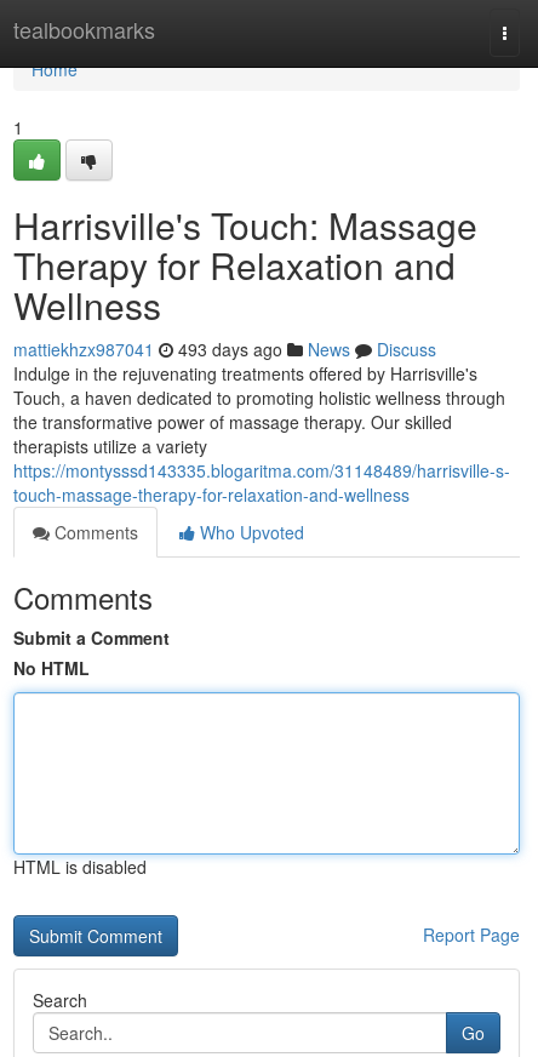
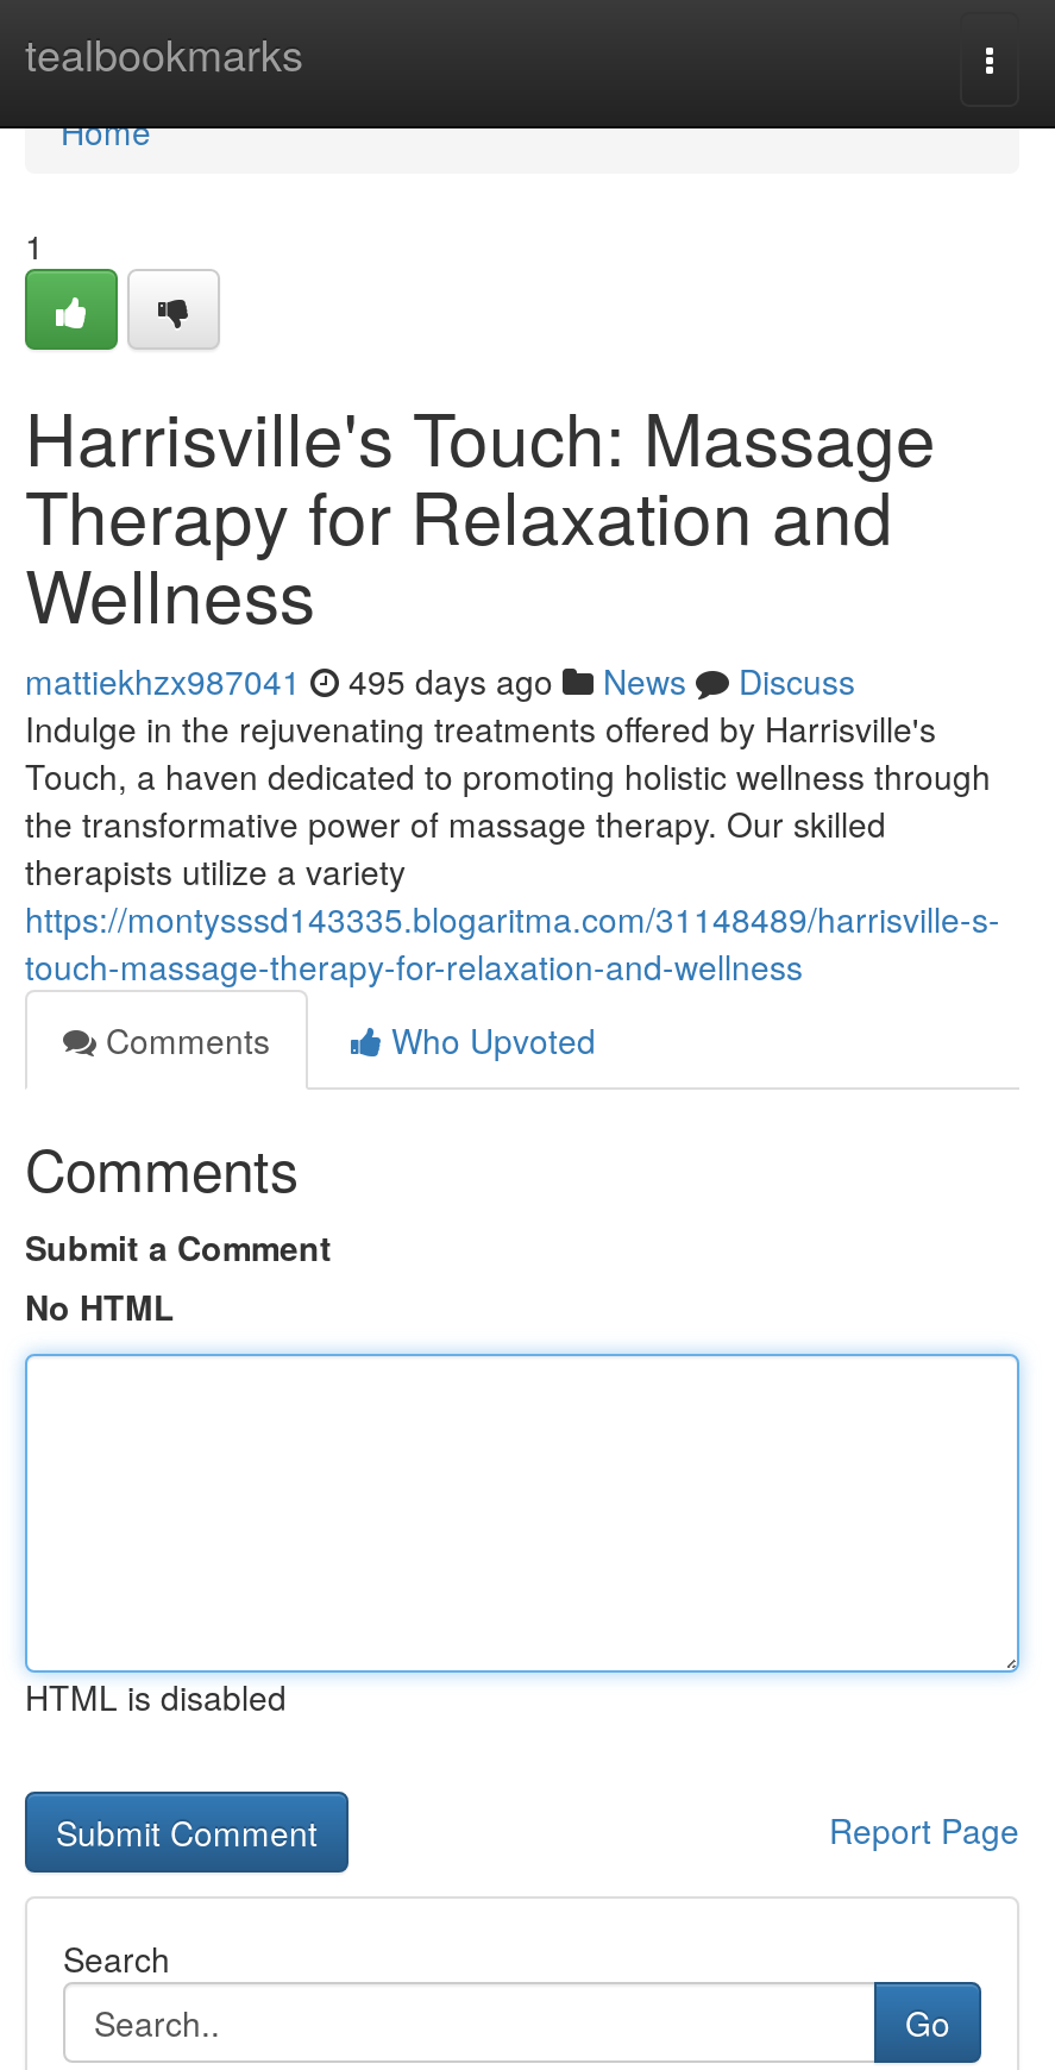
- mattiekhzx987041 493 days ago News Discuss
+ mattiekhzx987041 495 days ago News Discuss
